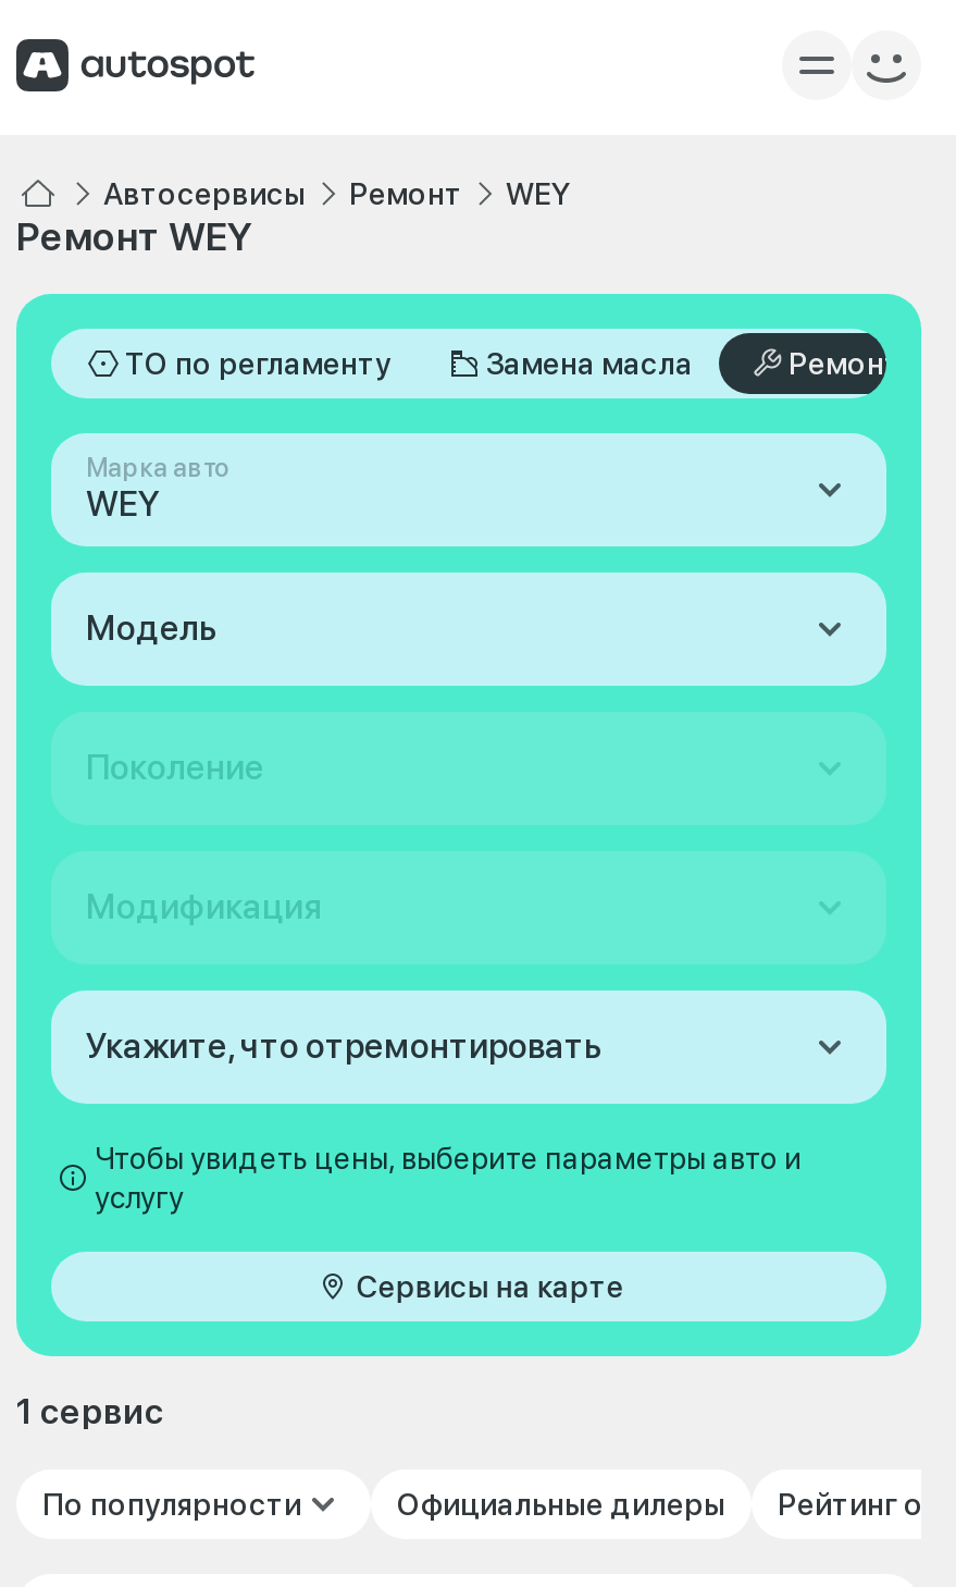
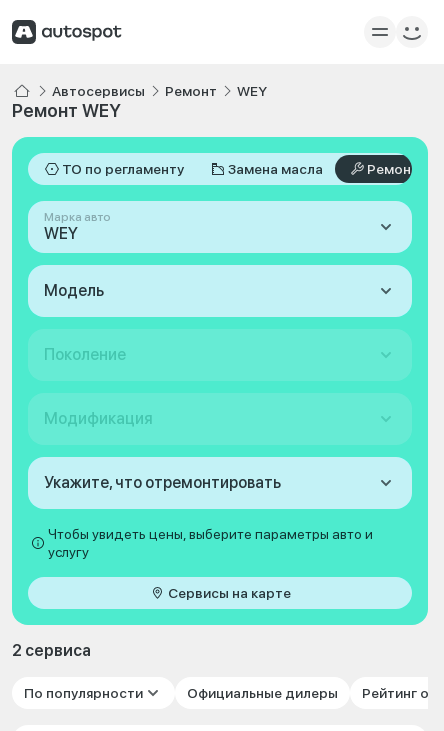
- 1 сервис
+ 2 сервиса
